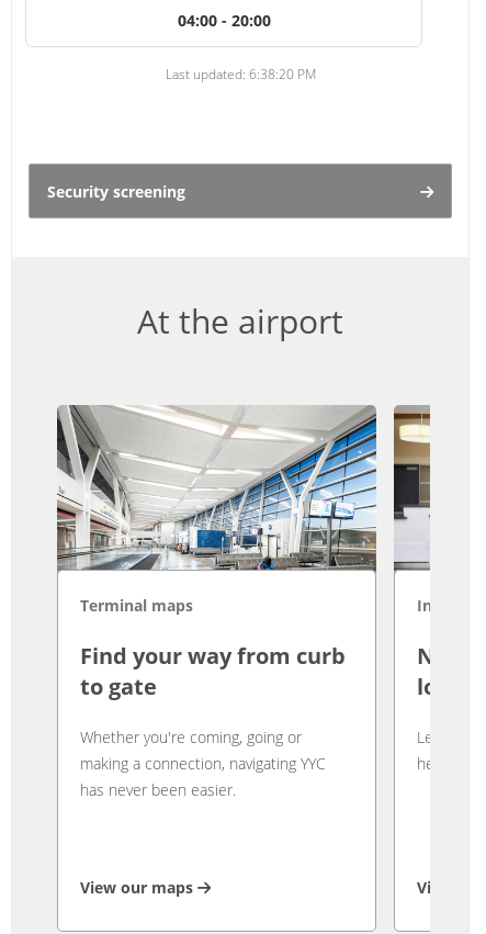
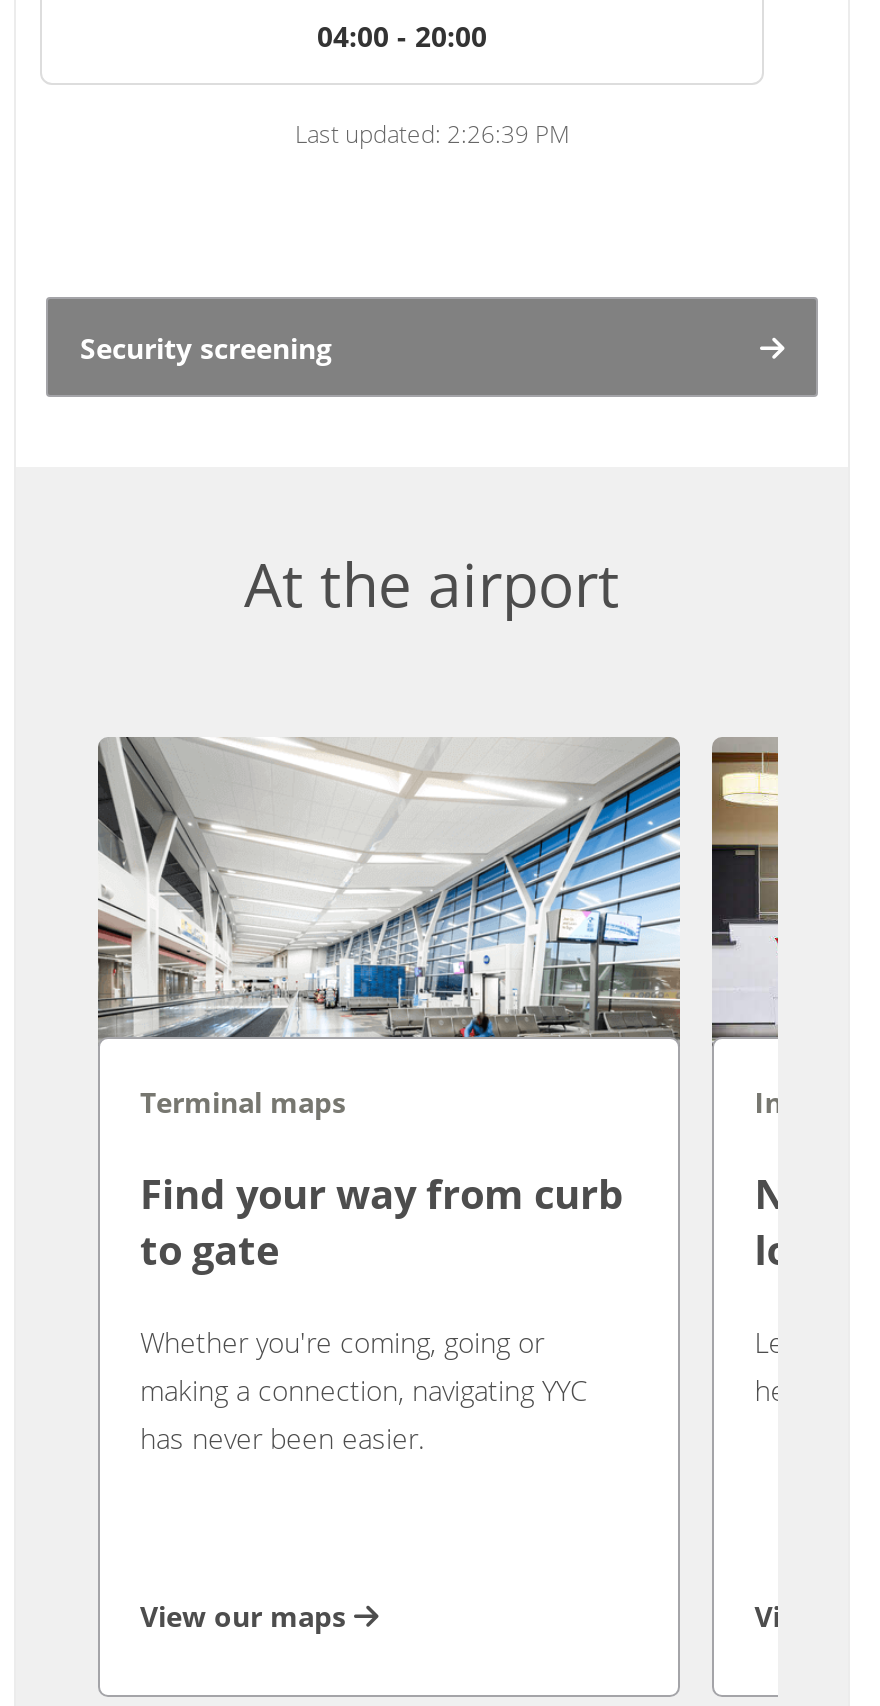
- Last updated: 6:38:20 PM
+ Last updated: 2:26:39 PM
